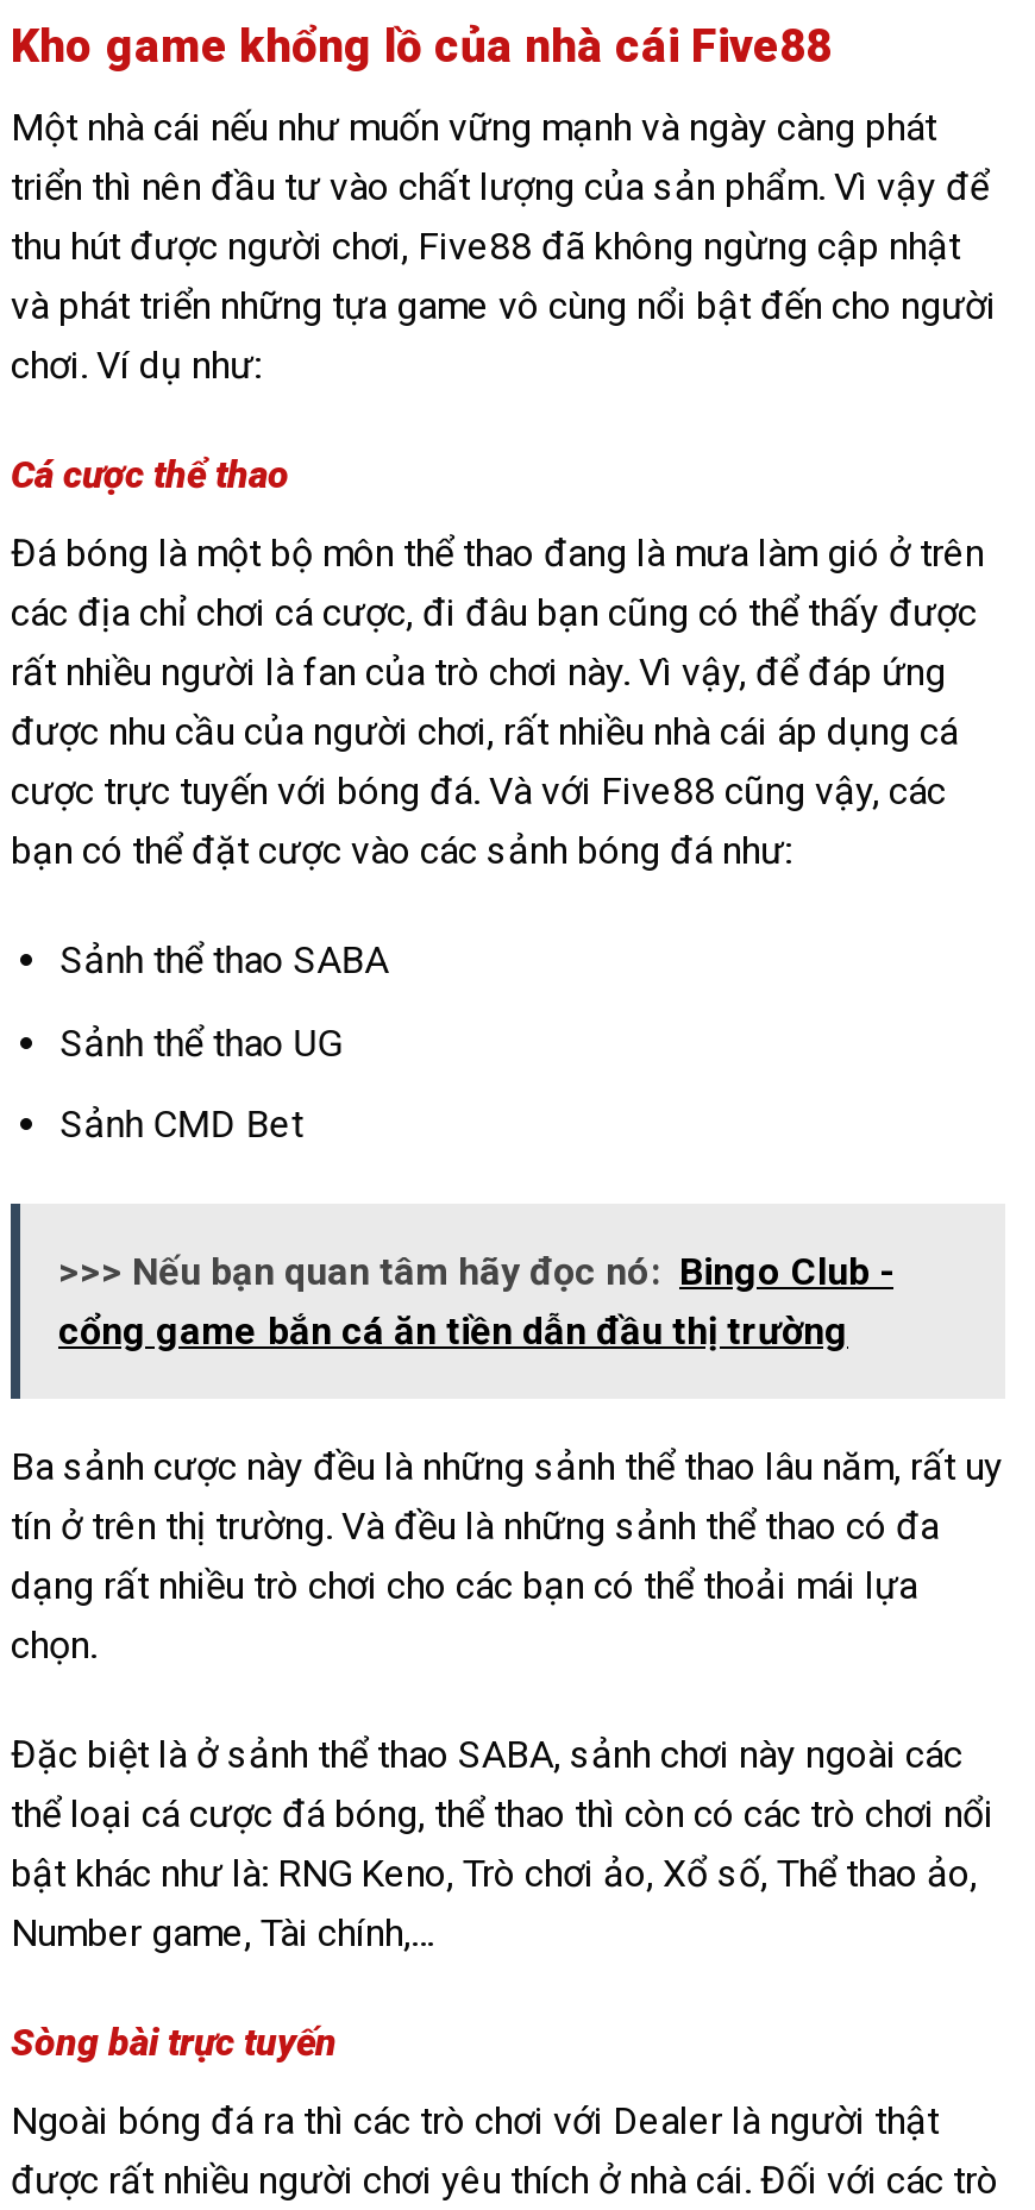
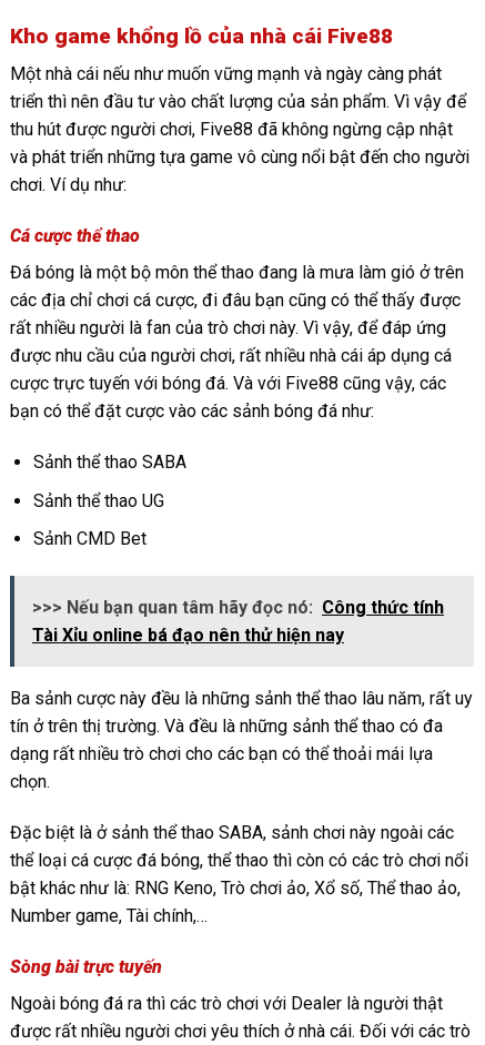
- >>> Nếu bạn quan tâm hãy đọc nó: Bingo Club -
- cổng game bắn cá ăn tiền dẫn đầu thị trường
+ >>> Nếu bạn quan tâm hãy đọc nó: Công thức tính
+ Tài Xỉu online bá đạo nên thử hiện nay
